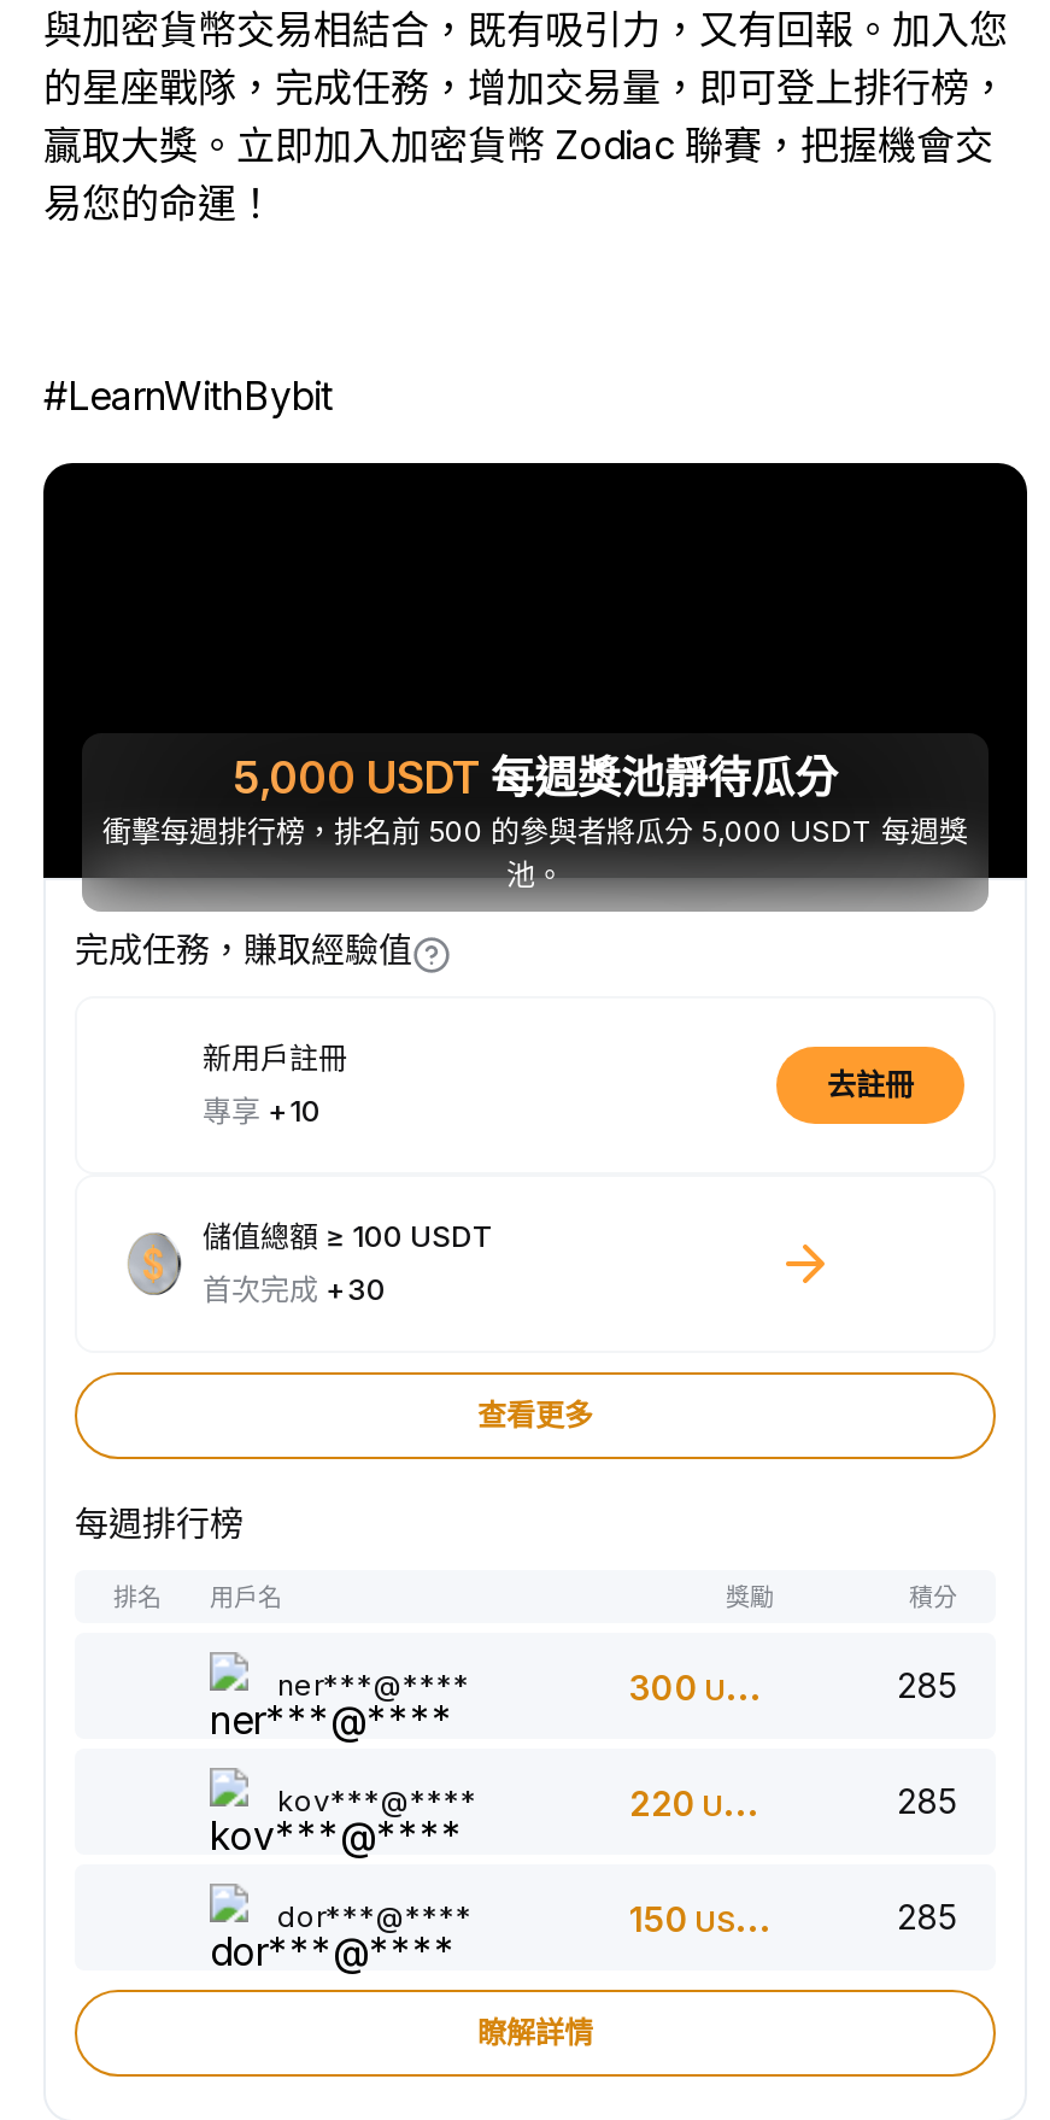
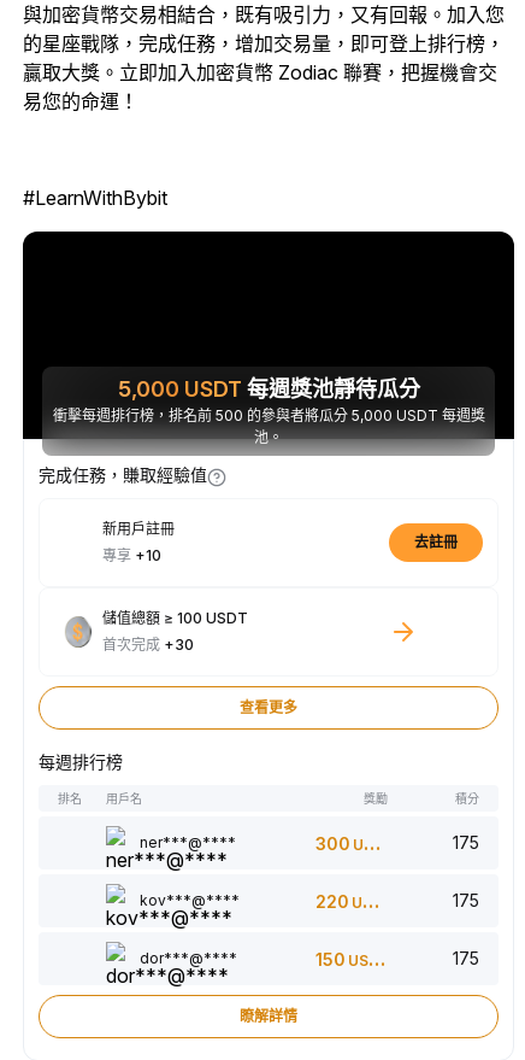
- 285
+ 175

- 285
+ 175

- 285
+ 175
